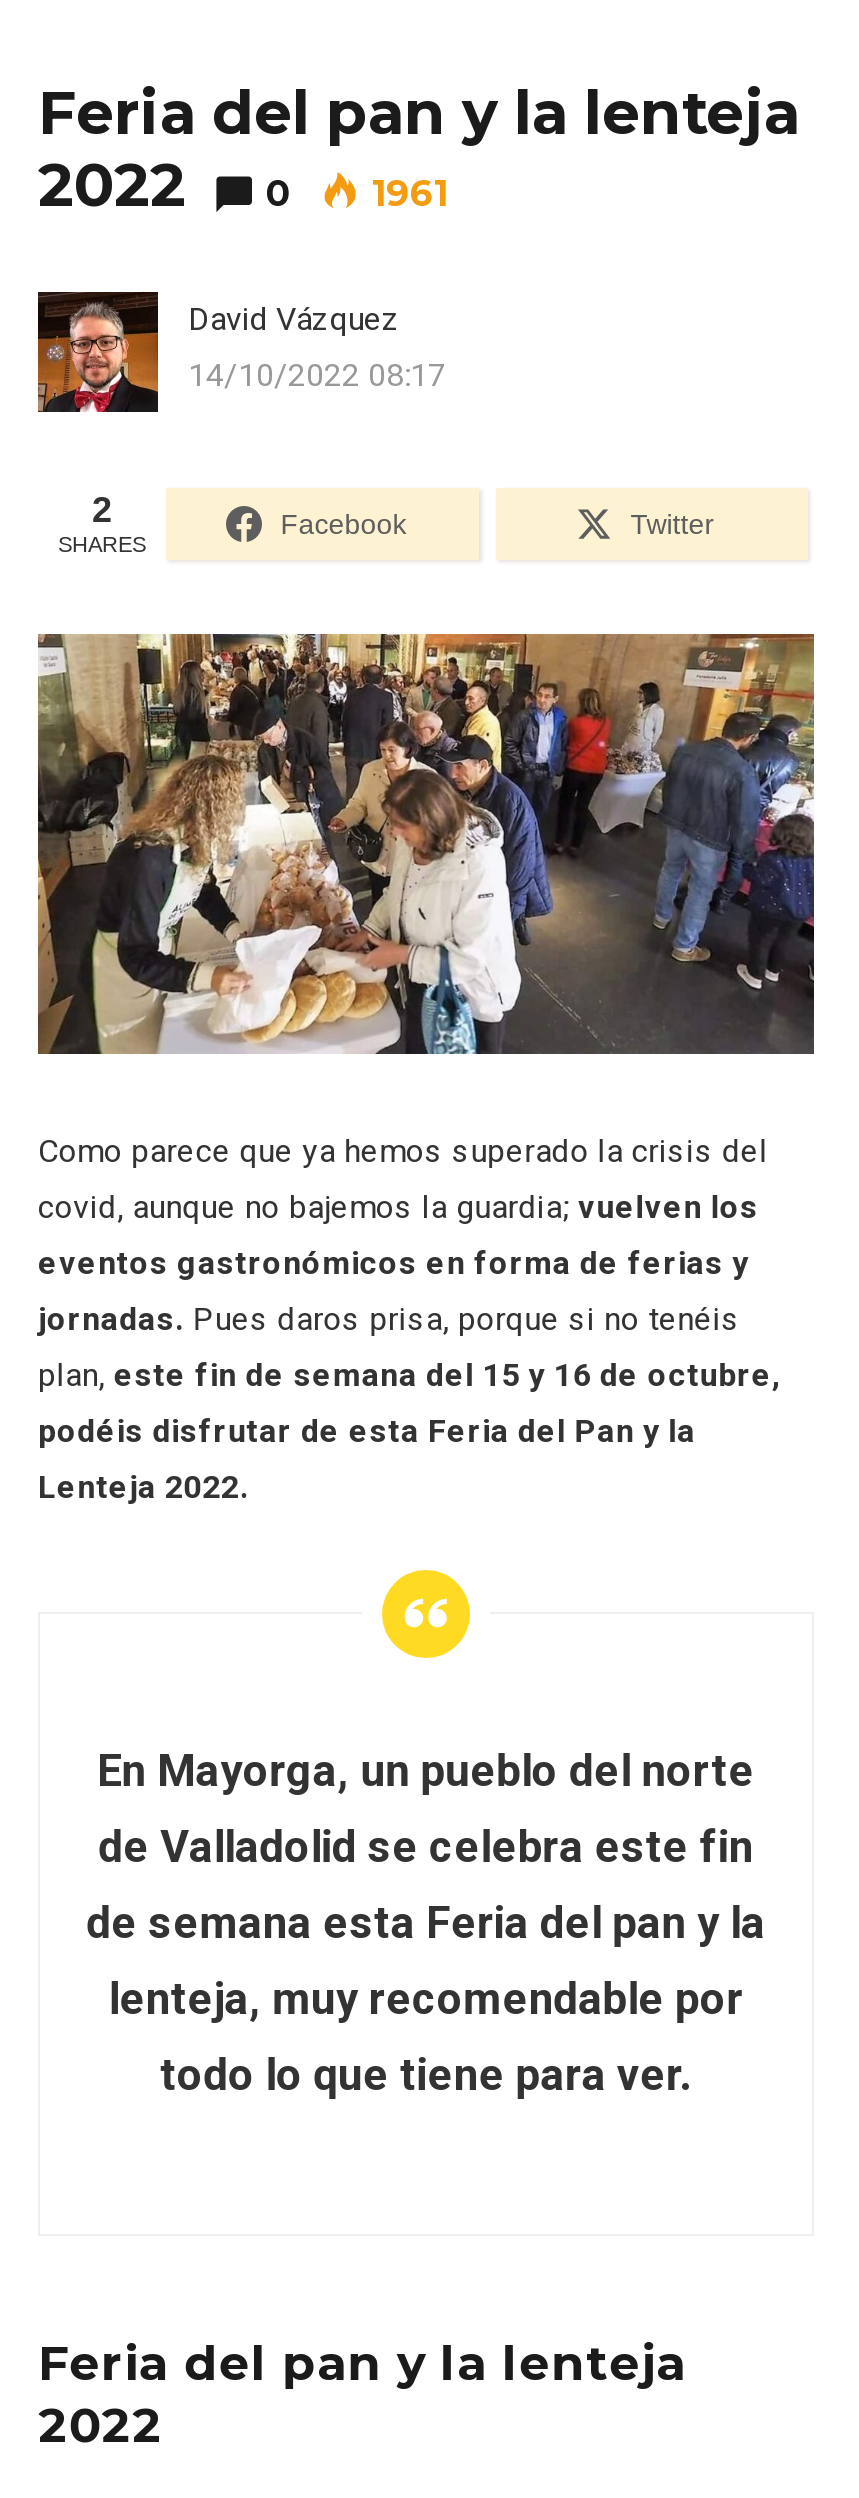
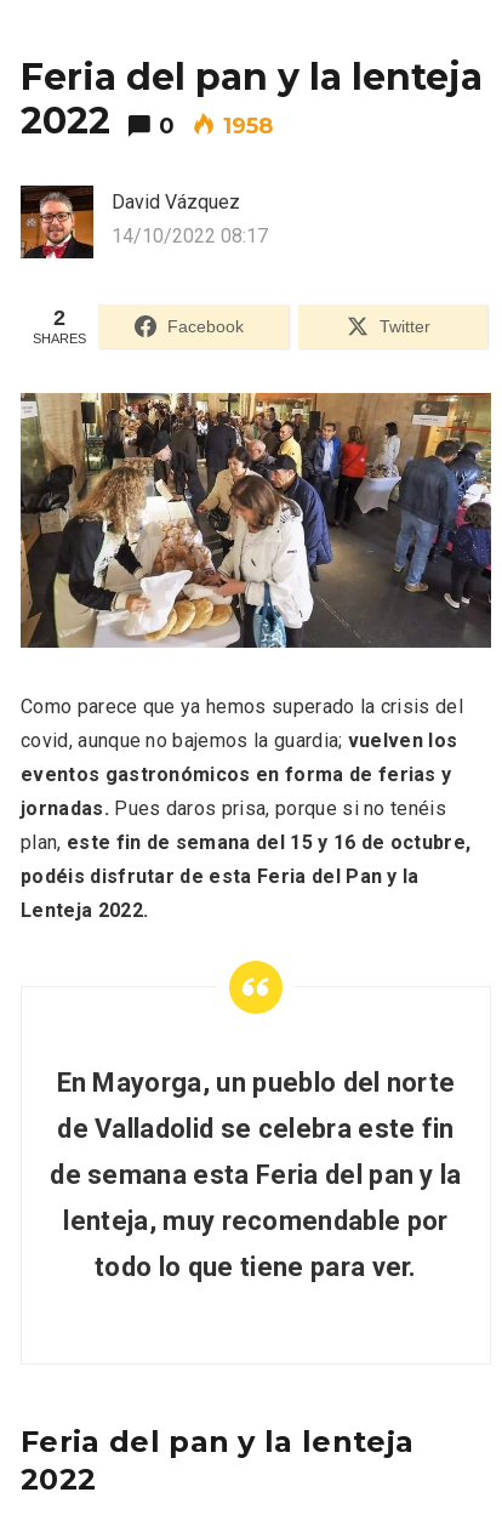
- 2022 0 1961
+ 2022 0 1958
